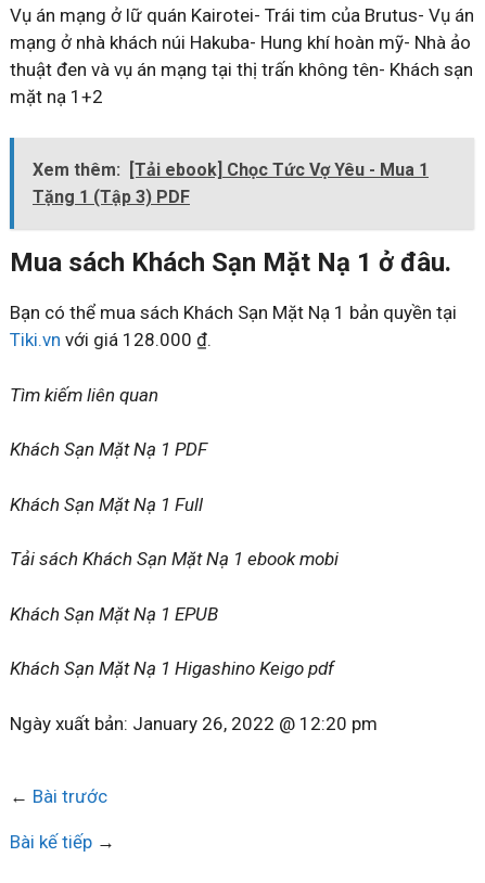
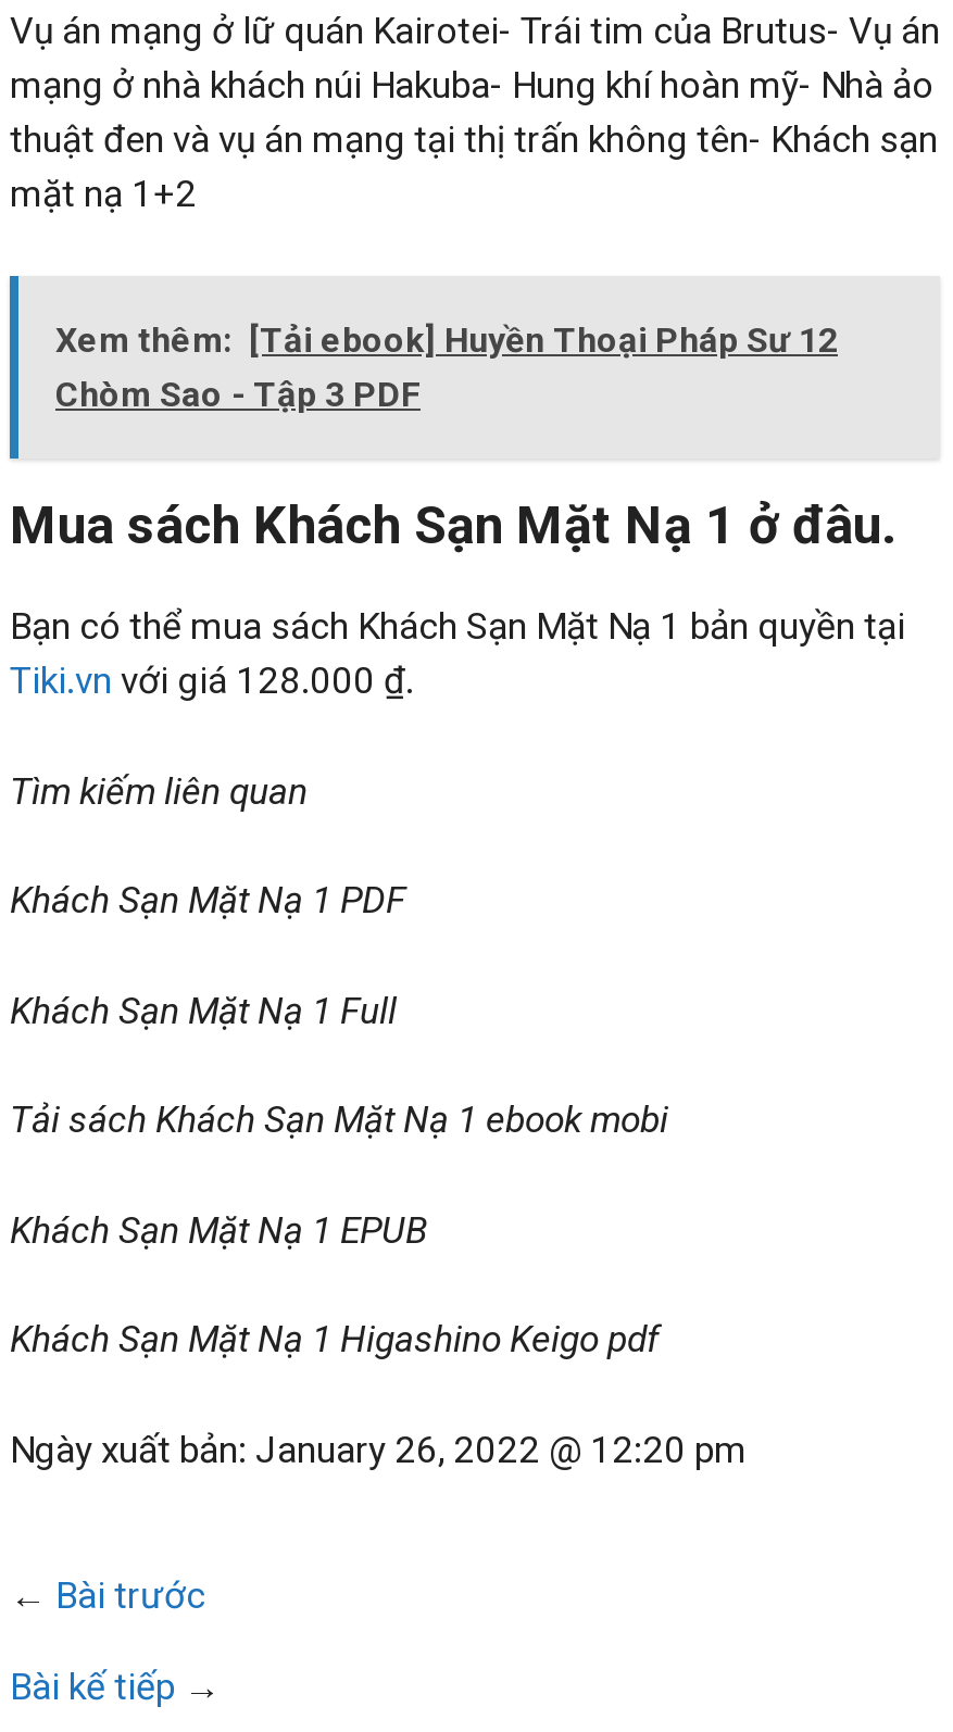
- Xem thêm: [Tải ebook] Chọc Tức Vợ Yêu - Mua 1
- Tặng 1 (Tập 3) PDF
+ Xem thêm: [Tải ebook] Huyền Thoại Pháp Sư 12
+ Chòm Sao - Tập 3 PDF
